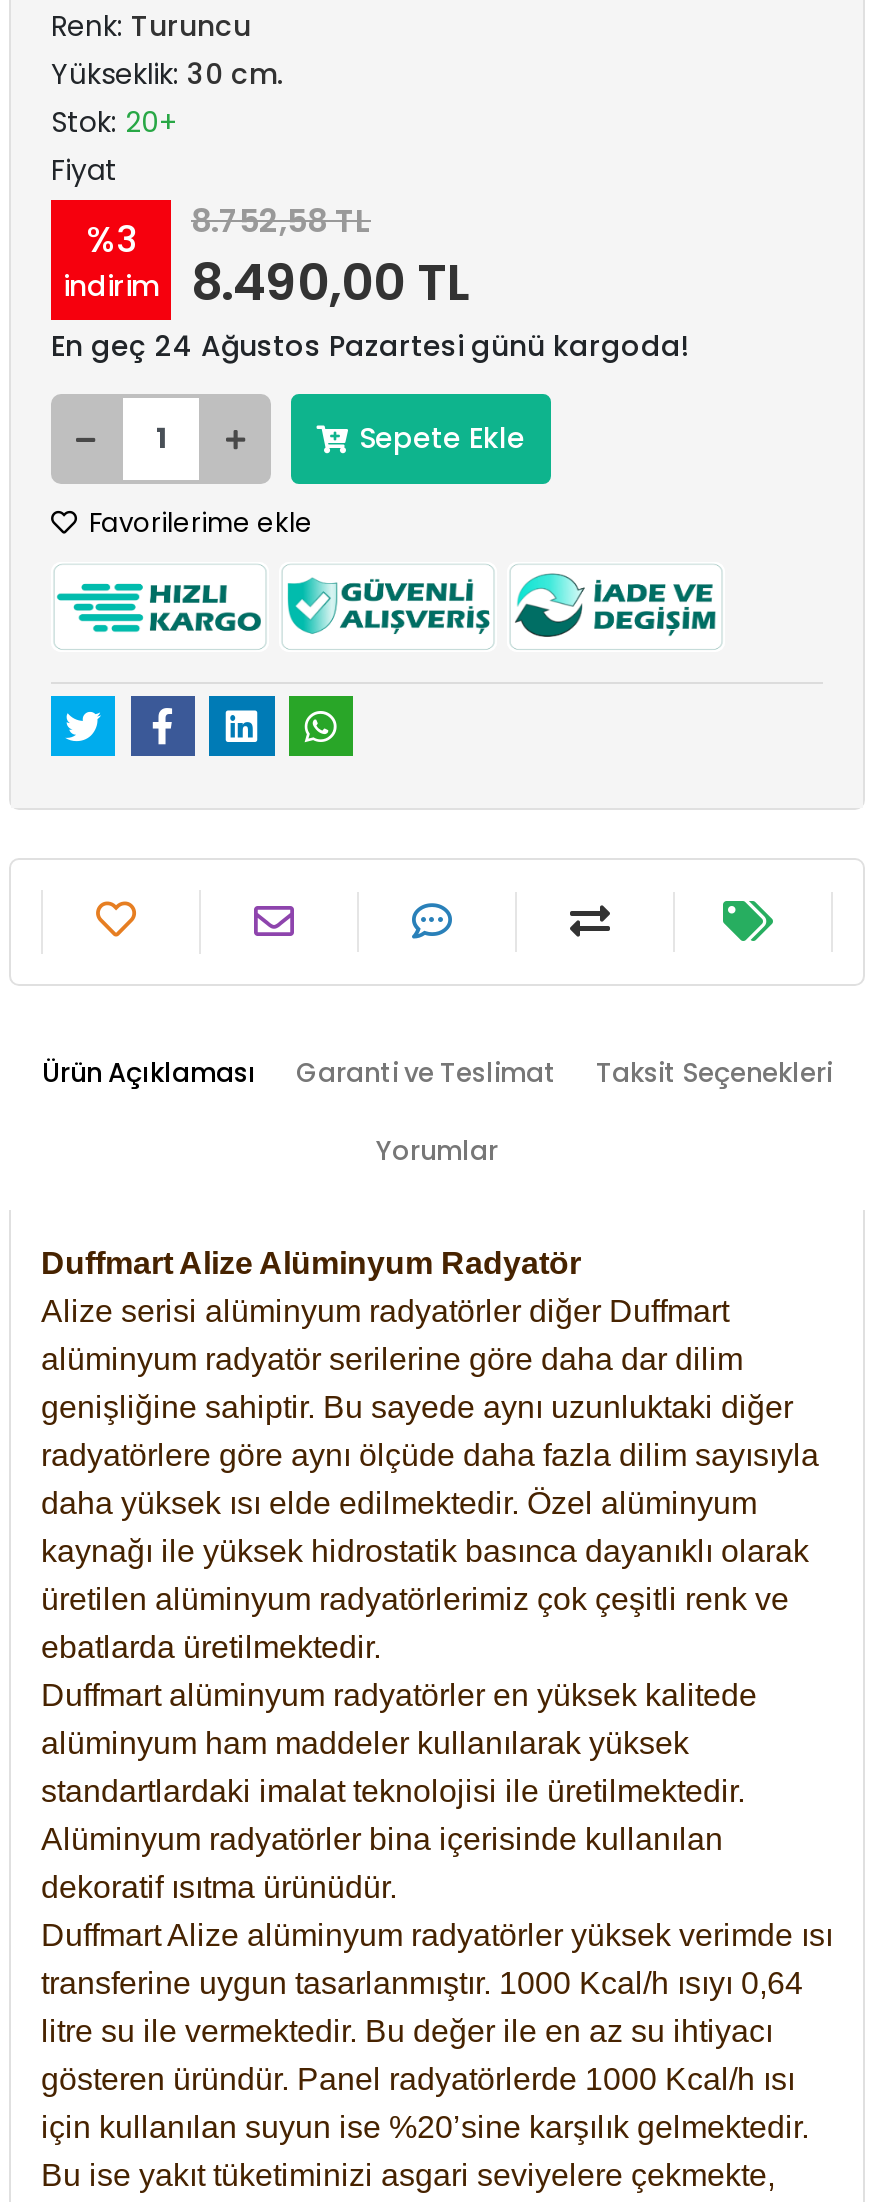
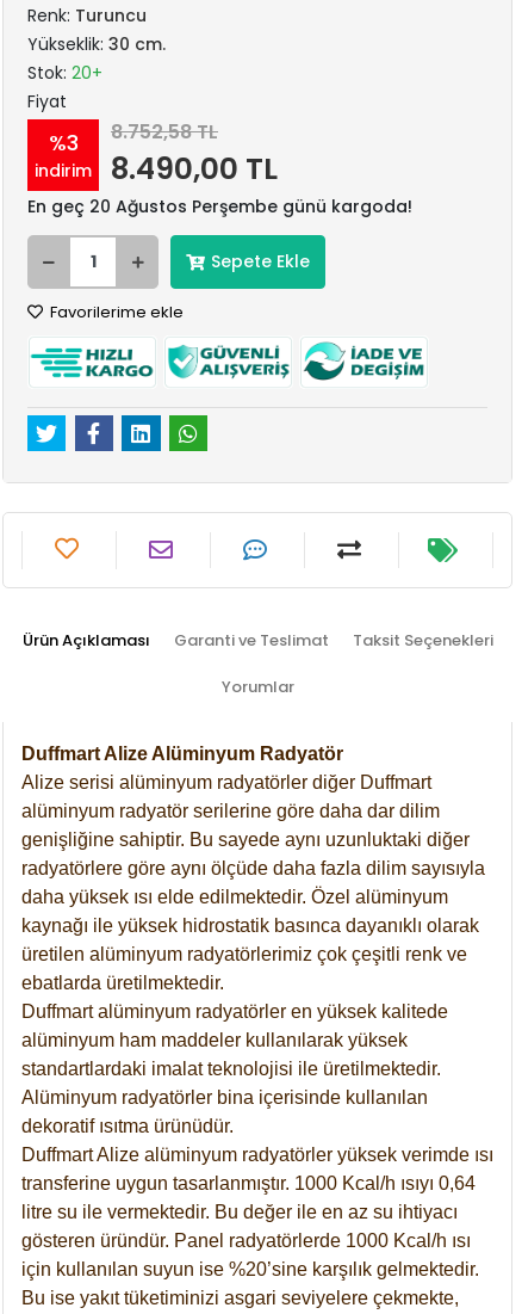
- En geç 24 Ağustos Pazartesi günü kargoda!
+ En geç 20 Ağustos Perşembe günü kargoda!
